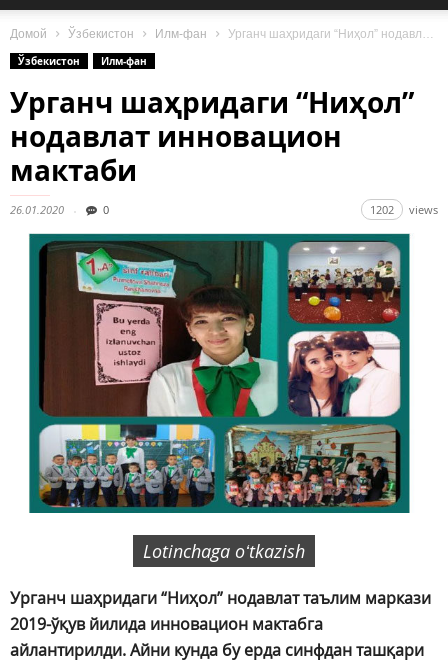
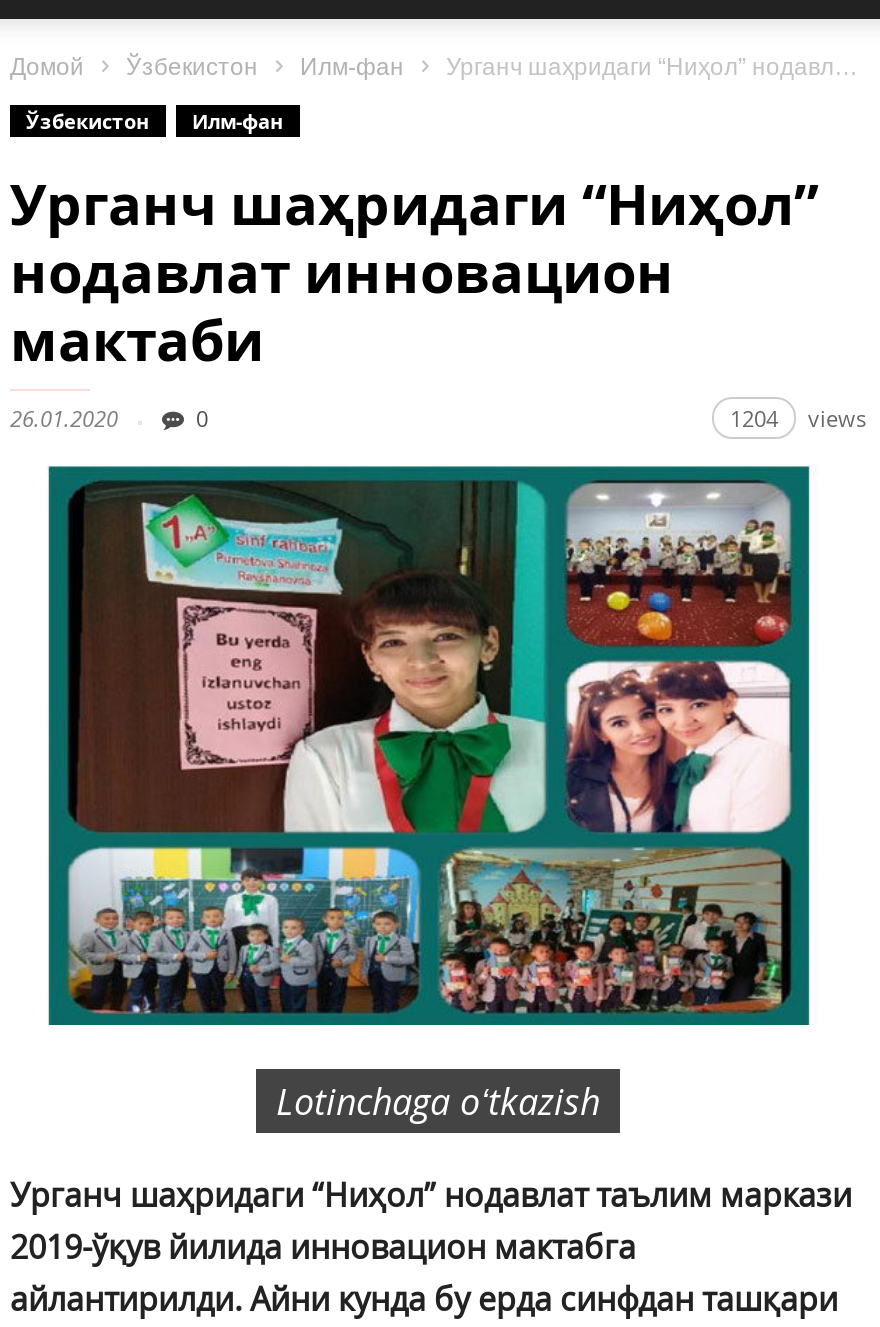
- 1202 views
+ 1204 views
